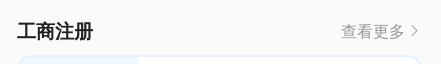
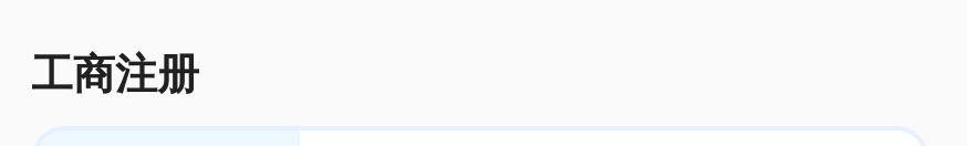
- 查看更多
